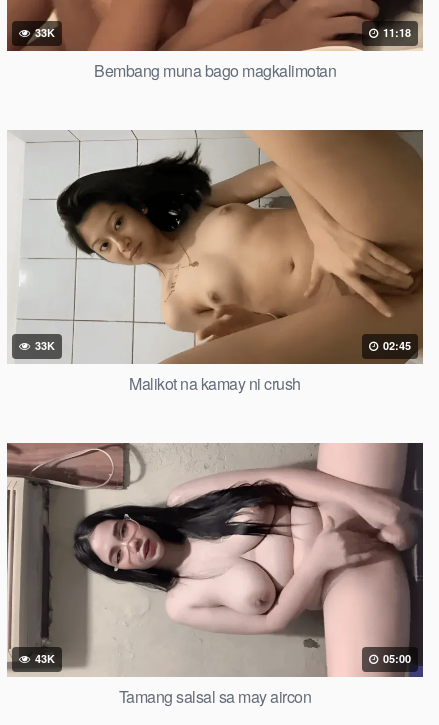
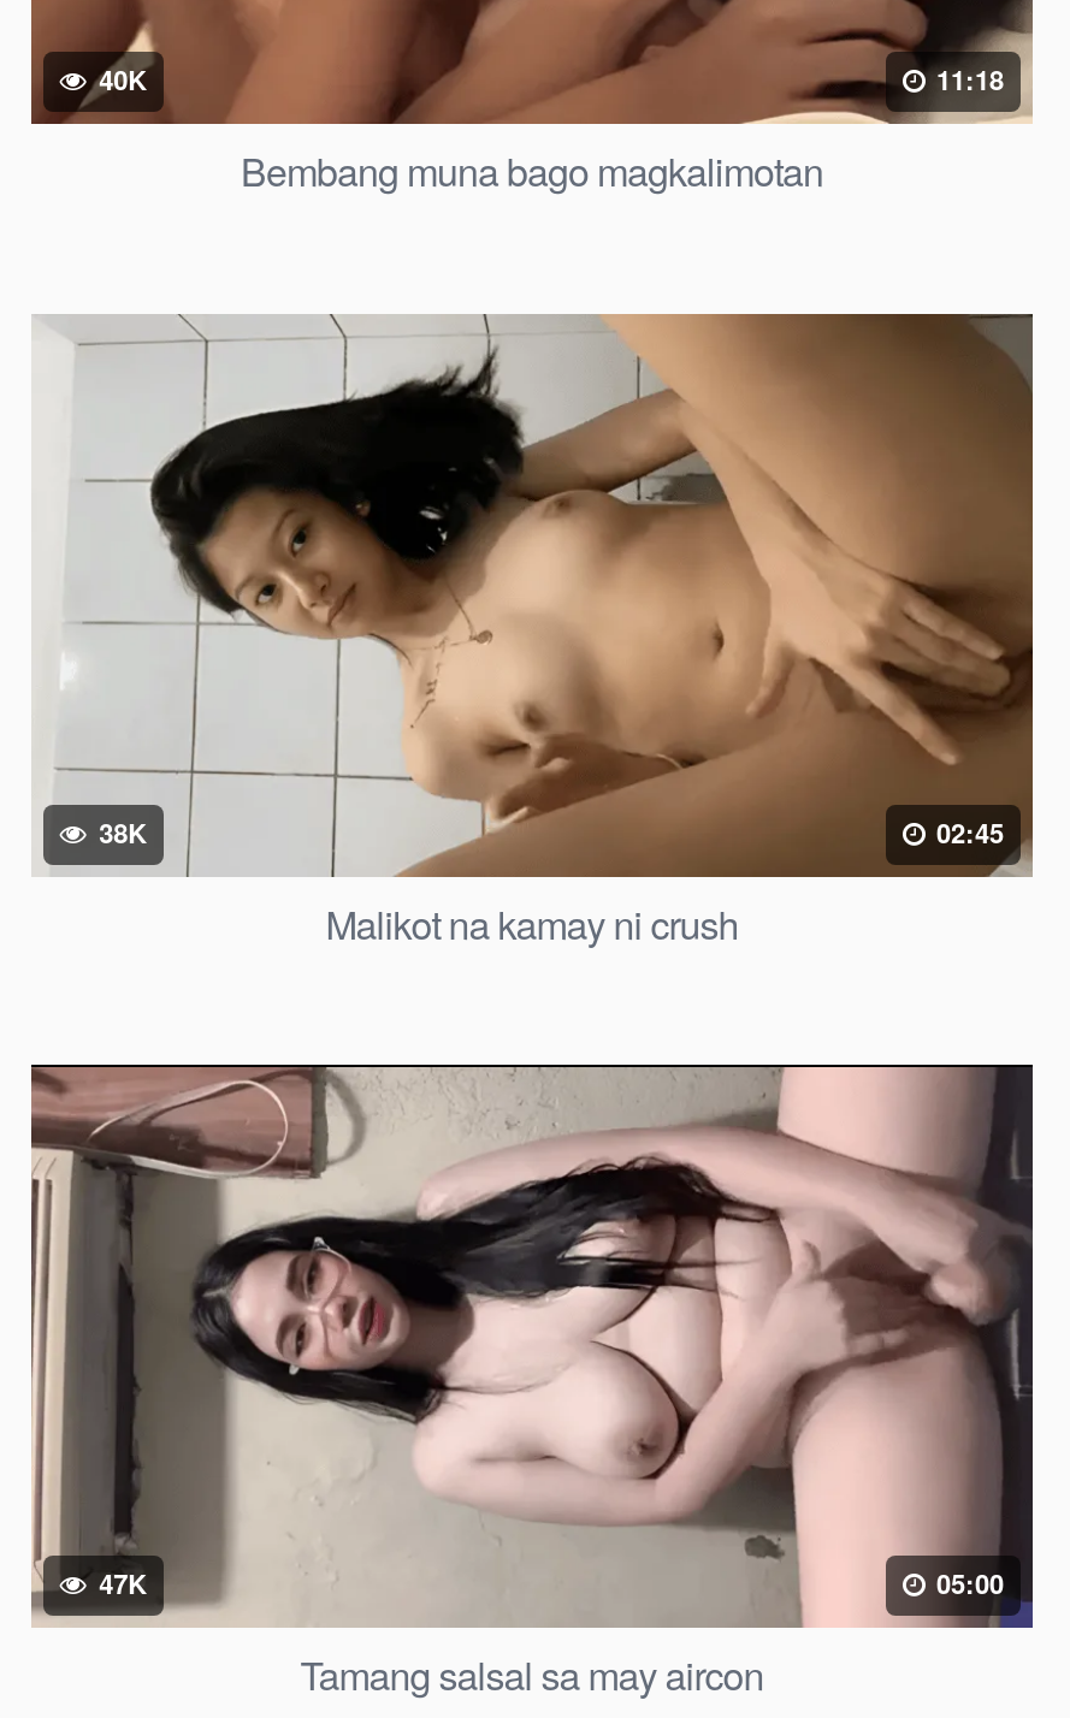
- 33K
+ 40K

- 33K
+ 38K

- 43K
+ 47K
